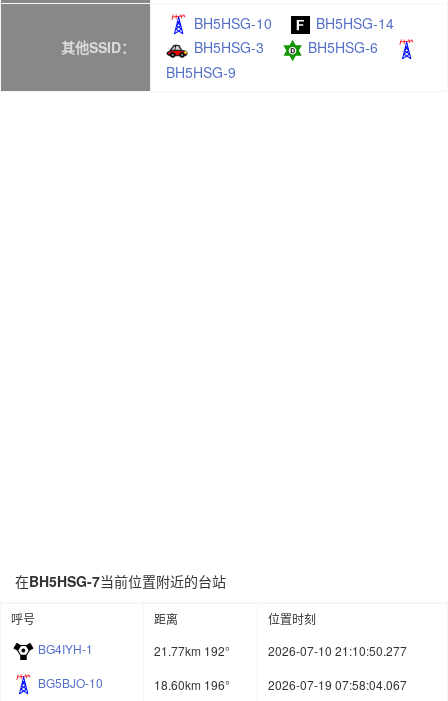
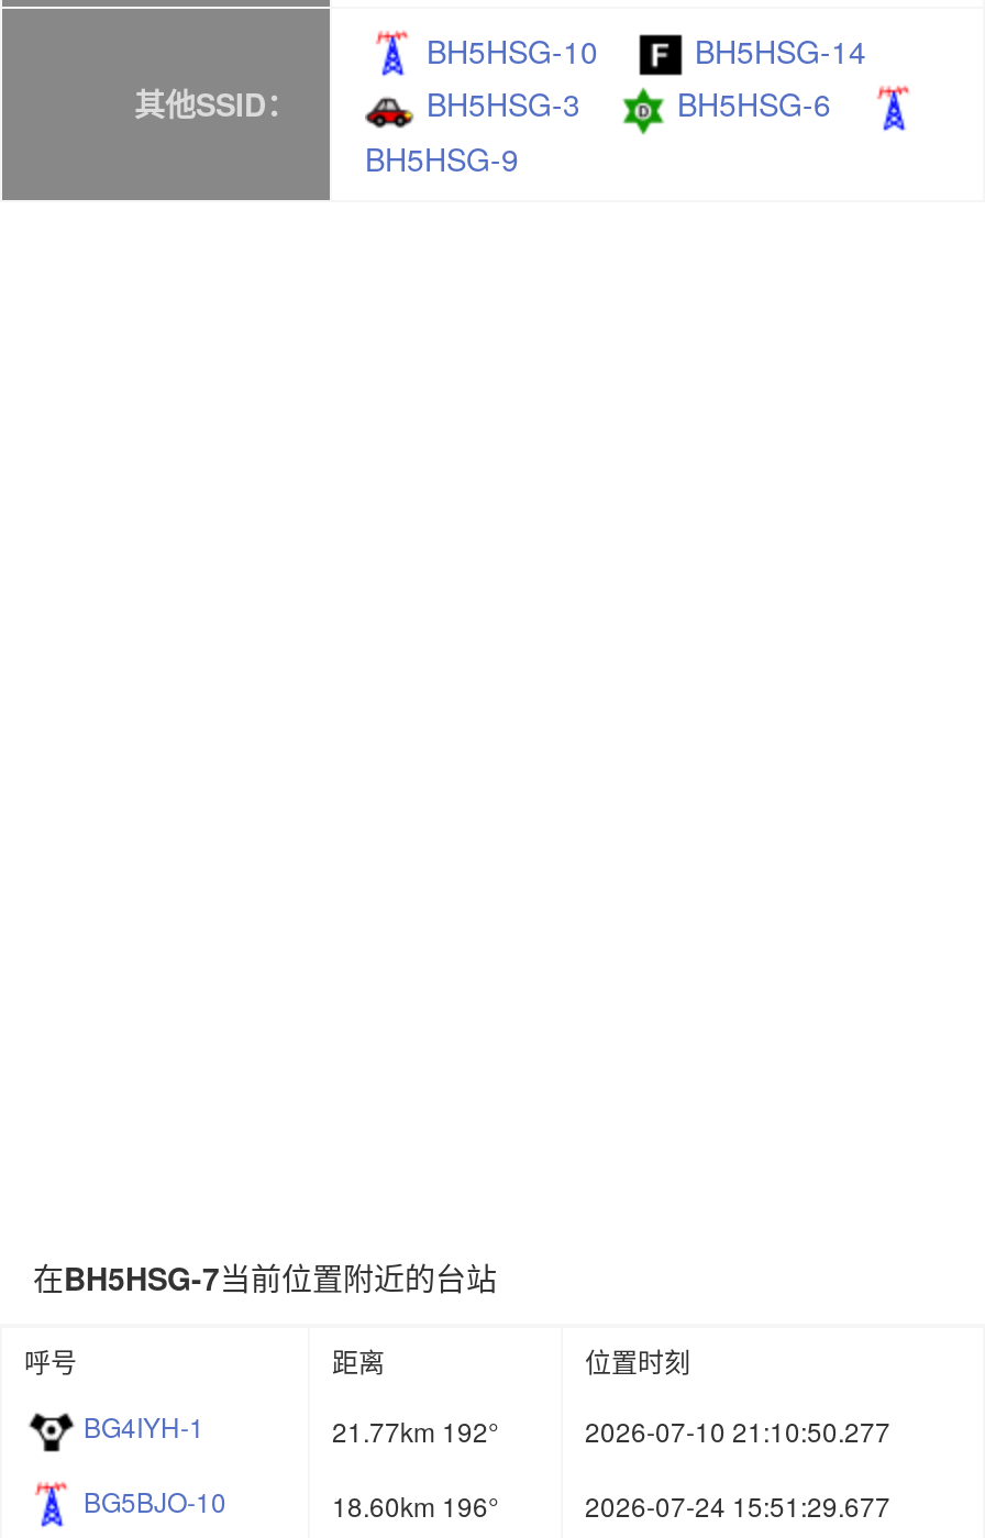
- 2026-07-19 07:58:04.067
+ 2026-07-24 15:51:29.677
